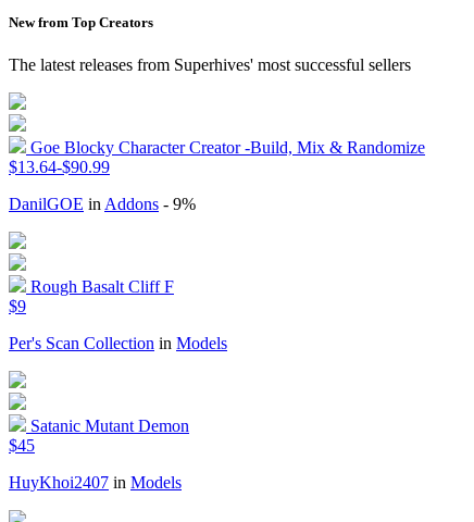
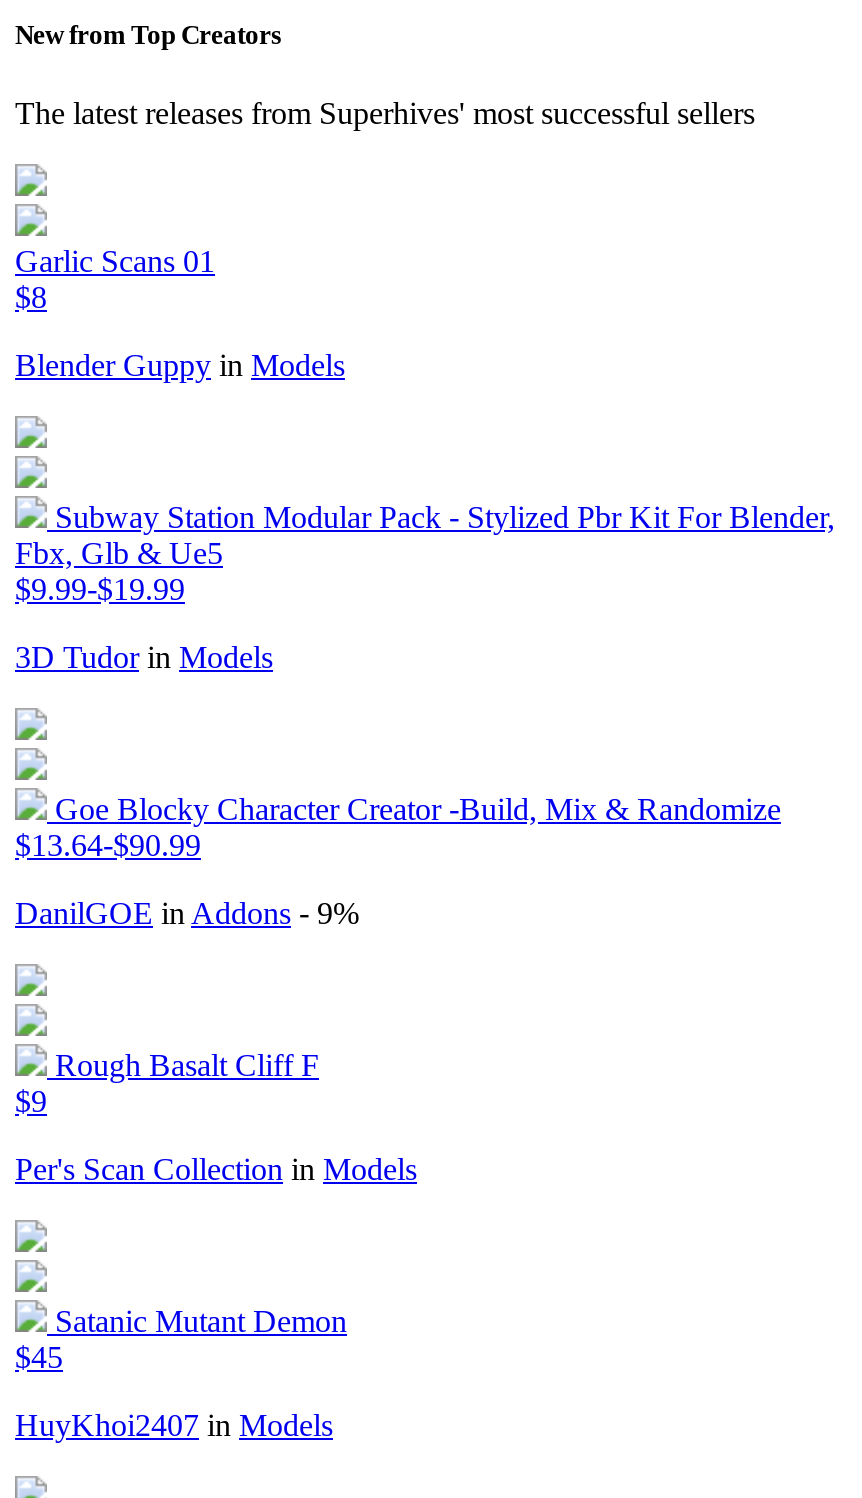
+ Garlic Scans 01
+ $8
+ Blender Guppy in Models

+ Subway Station Modular Pack - Stylized Pbr Kit For Blender,
+ Fbx, Glb & Ue5
+ $9.99-$19.99
+ 3D Tudor in Models
